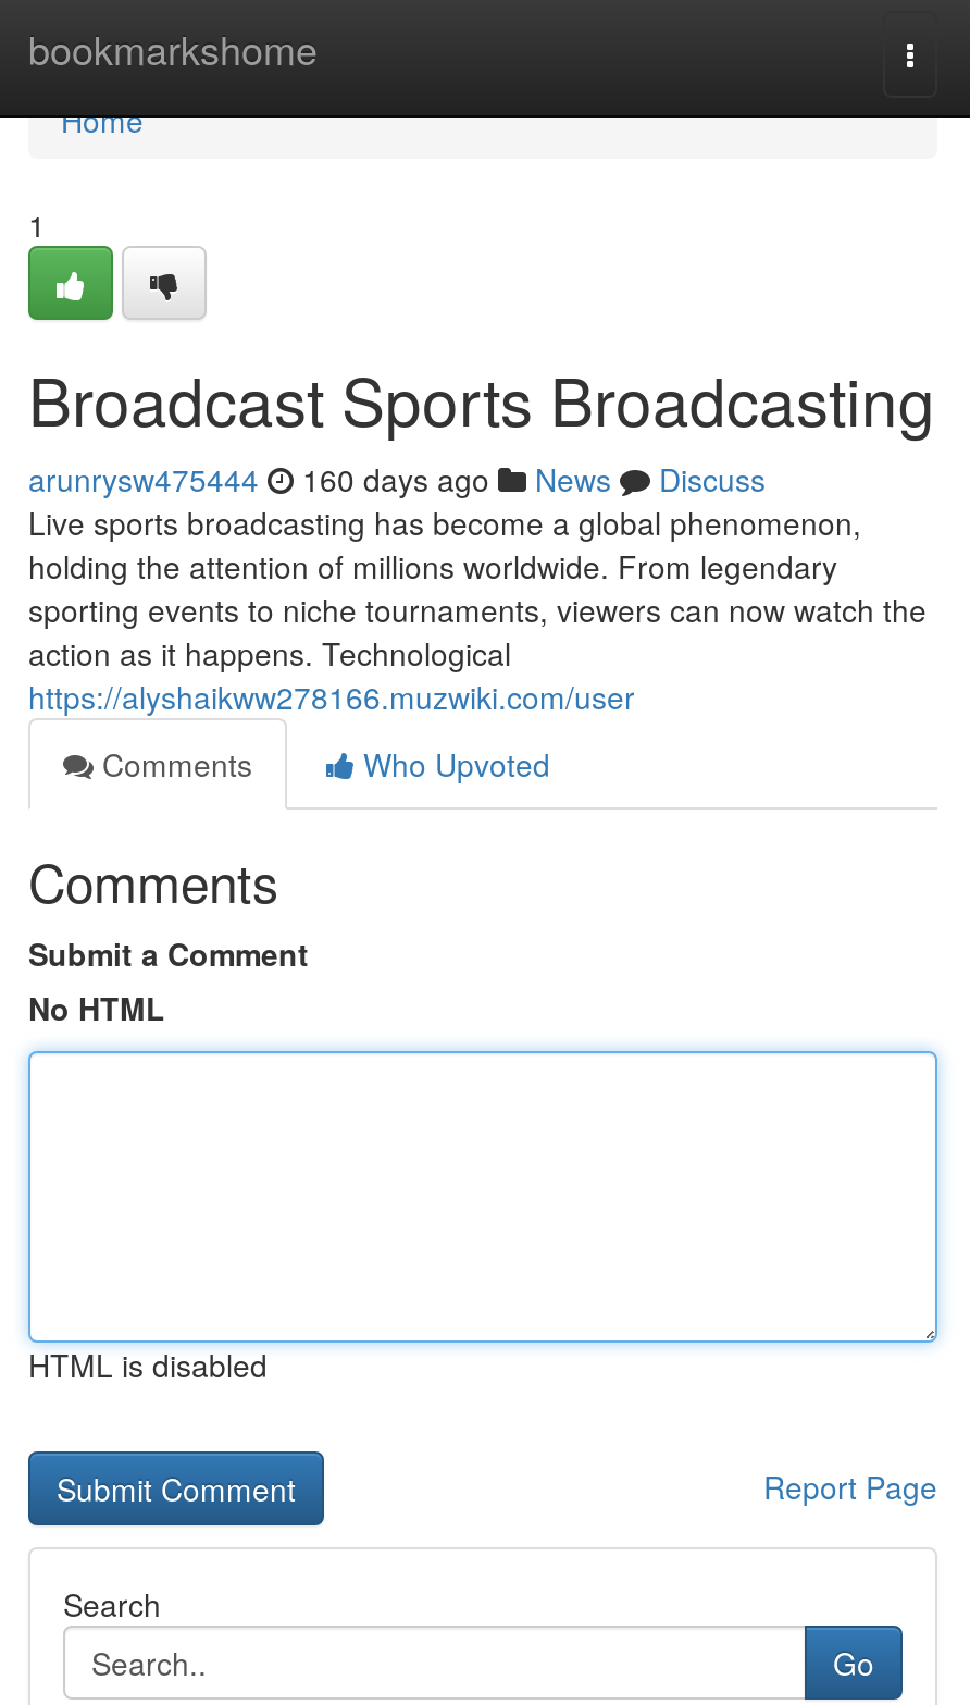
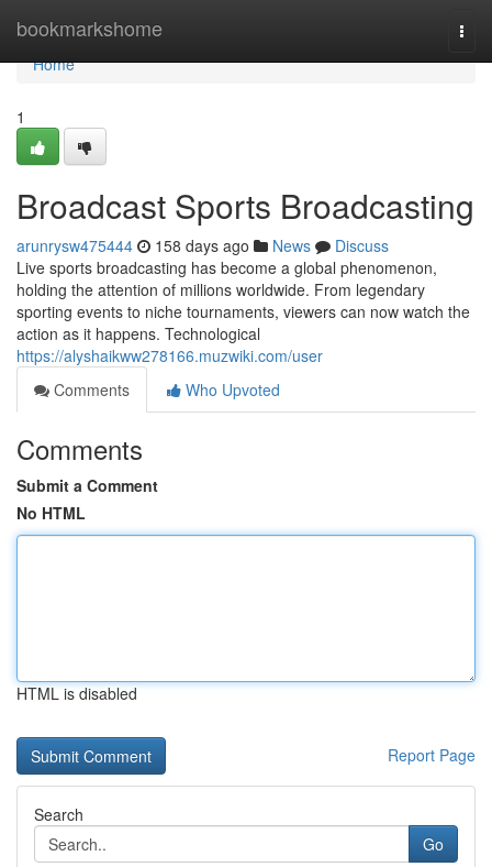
- arunrysw475444 160 days ago News Discuss
+ arunrysw475444 158 days ago News Discuss
